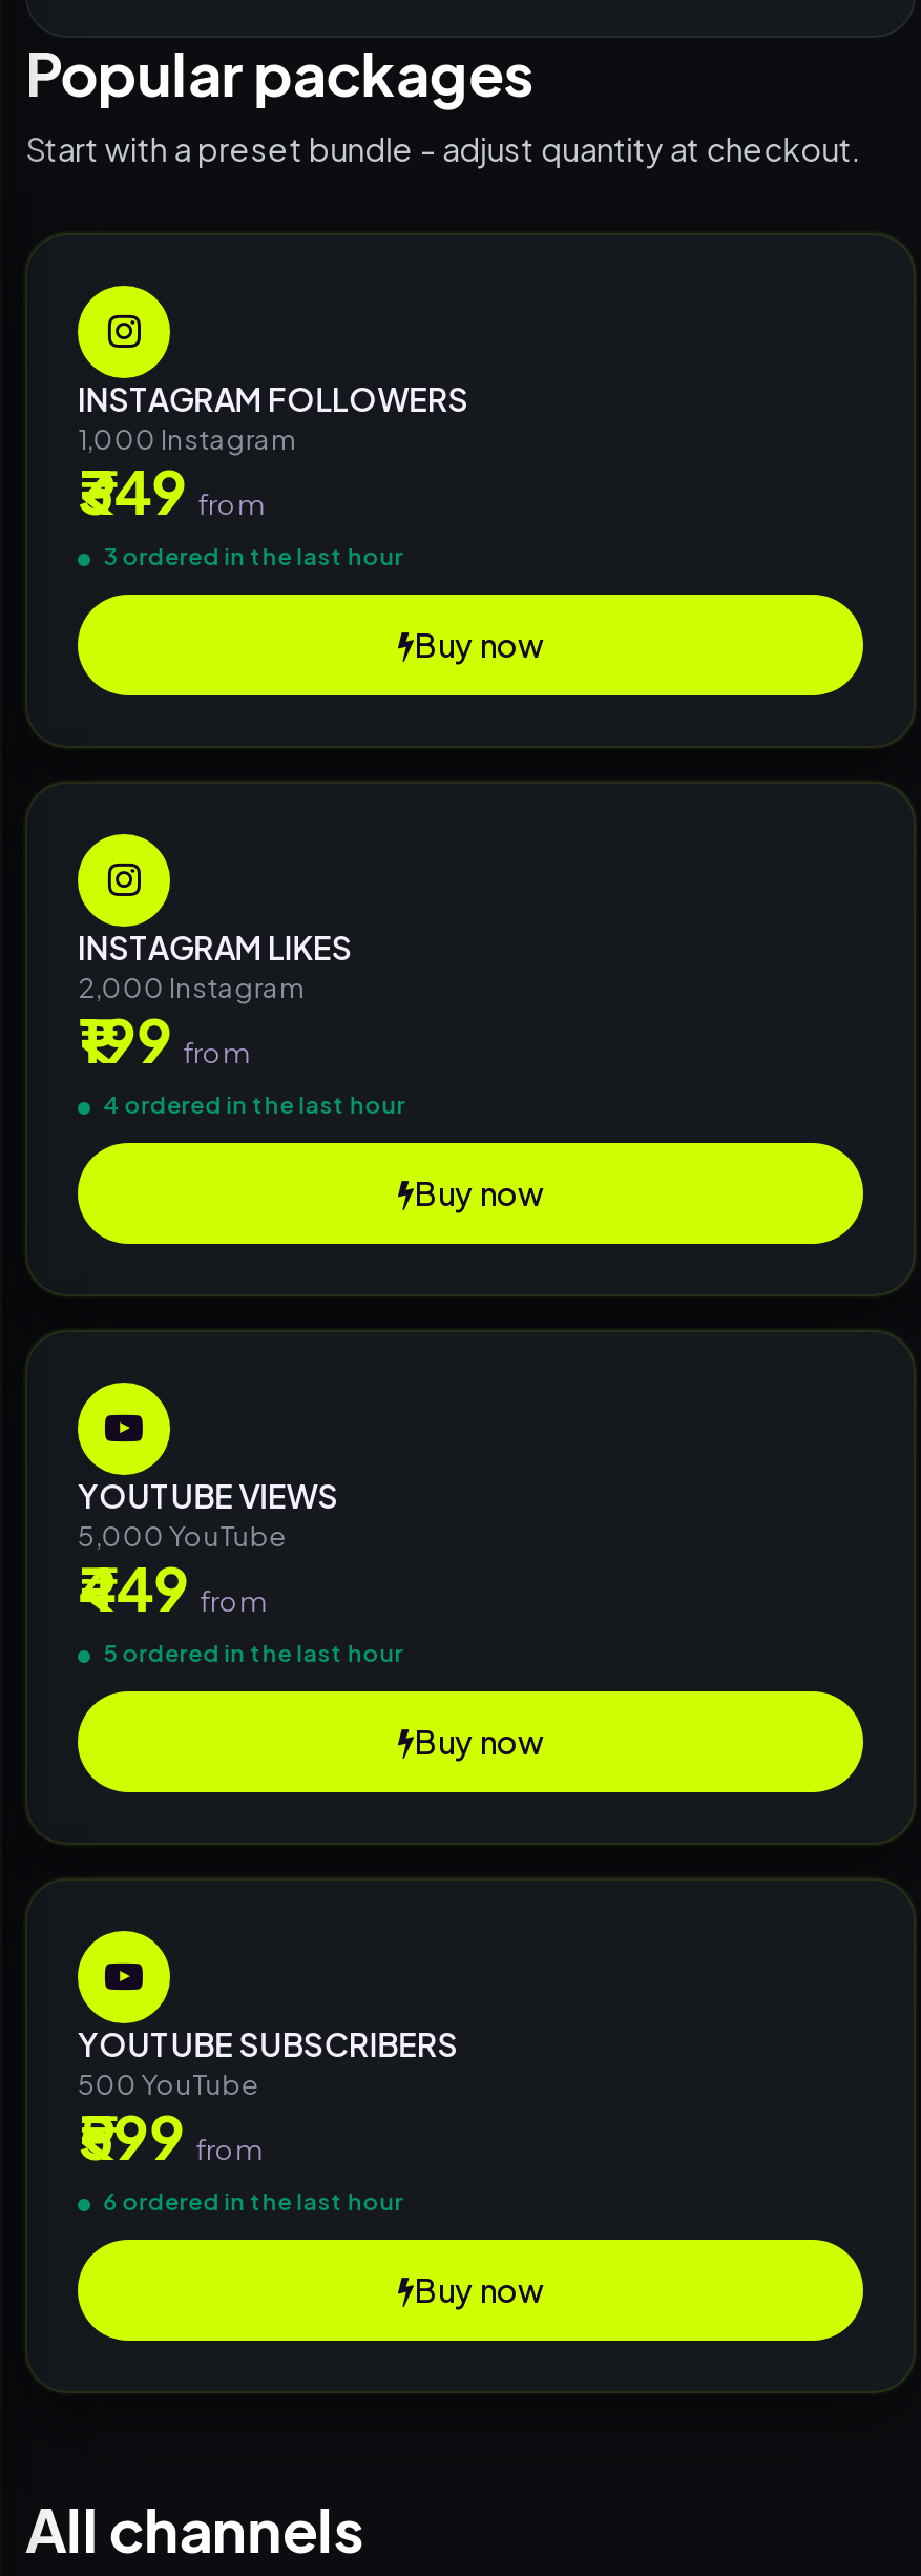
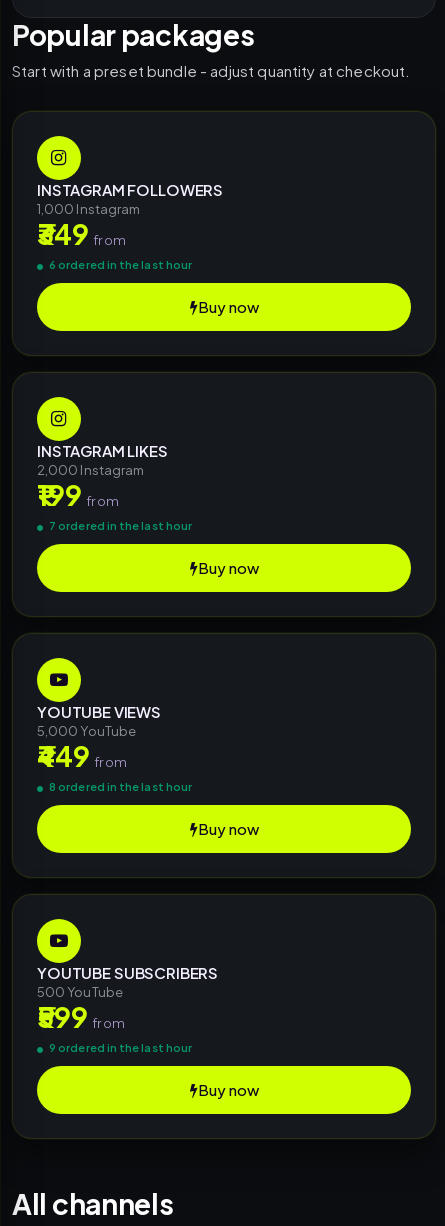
- 3 ordered in the last hour

- 4 ordered in the last hour
+ 7 ordered in the last hour

- 5 ordered in the last hour
+ 8 ordered in the last hour

+ 9 ordered in the last hour

moved up: 6 ordered in the last hour
